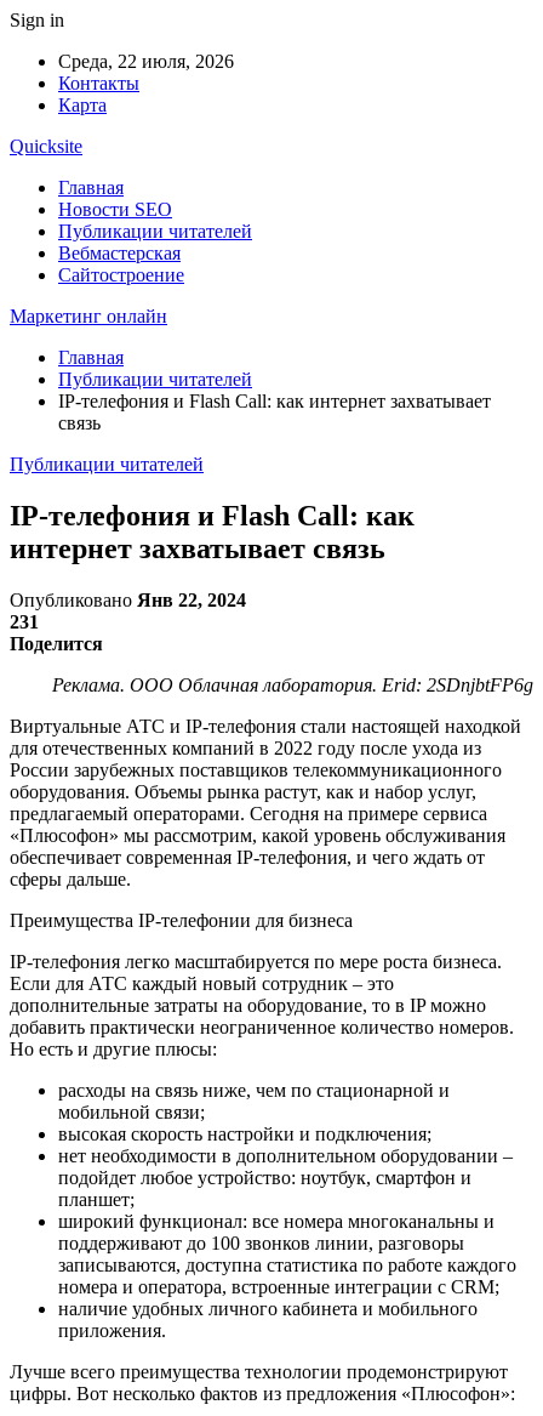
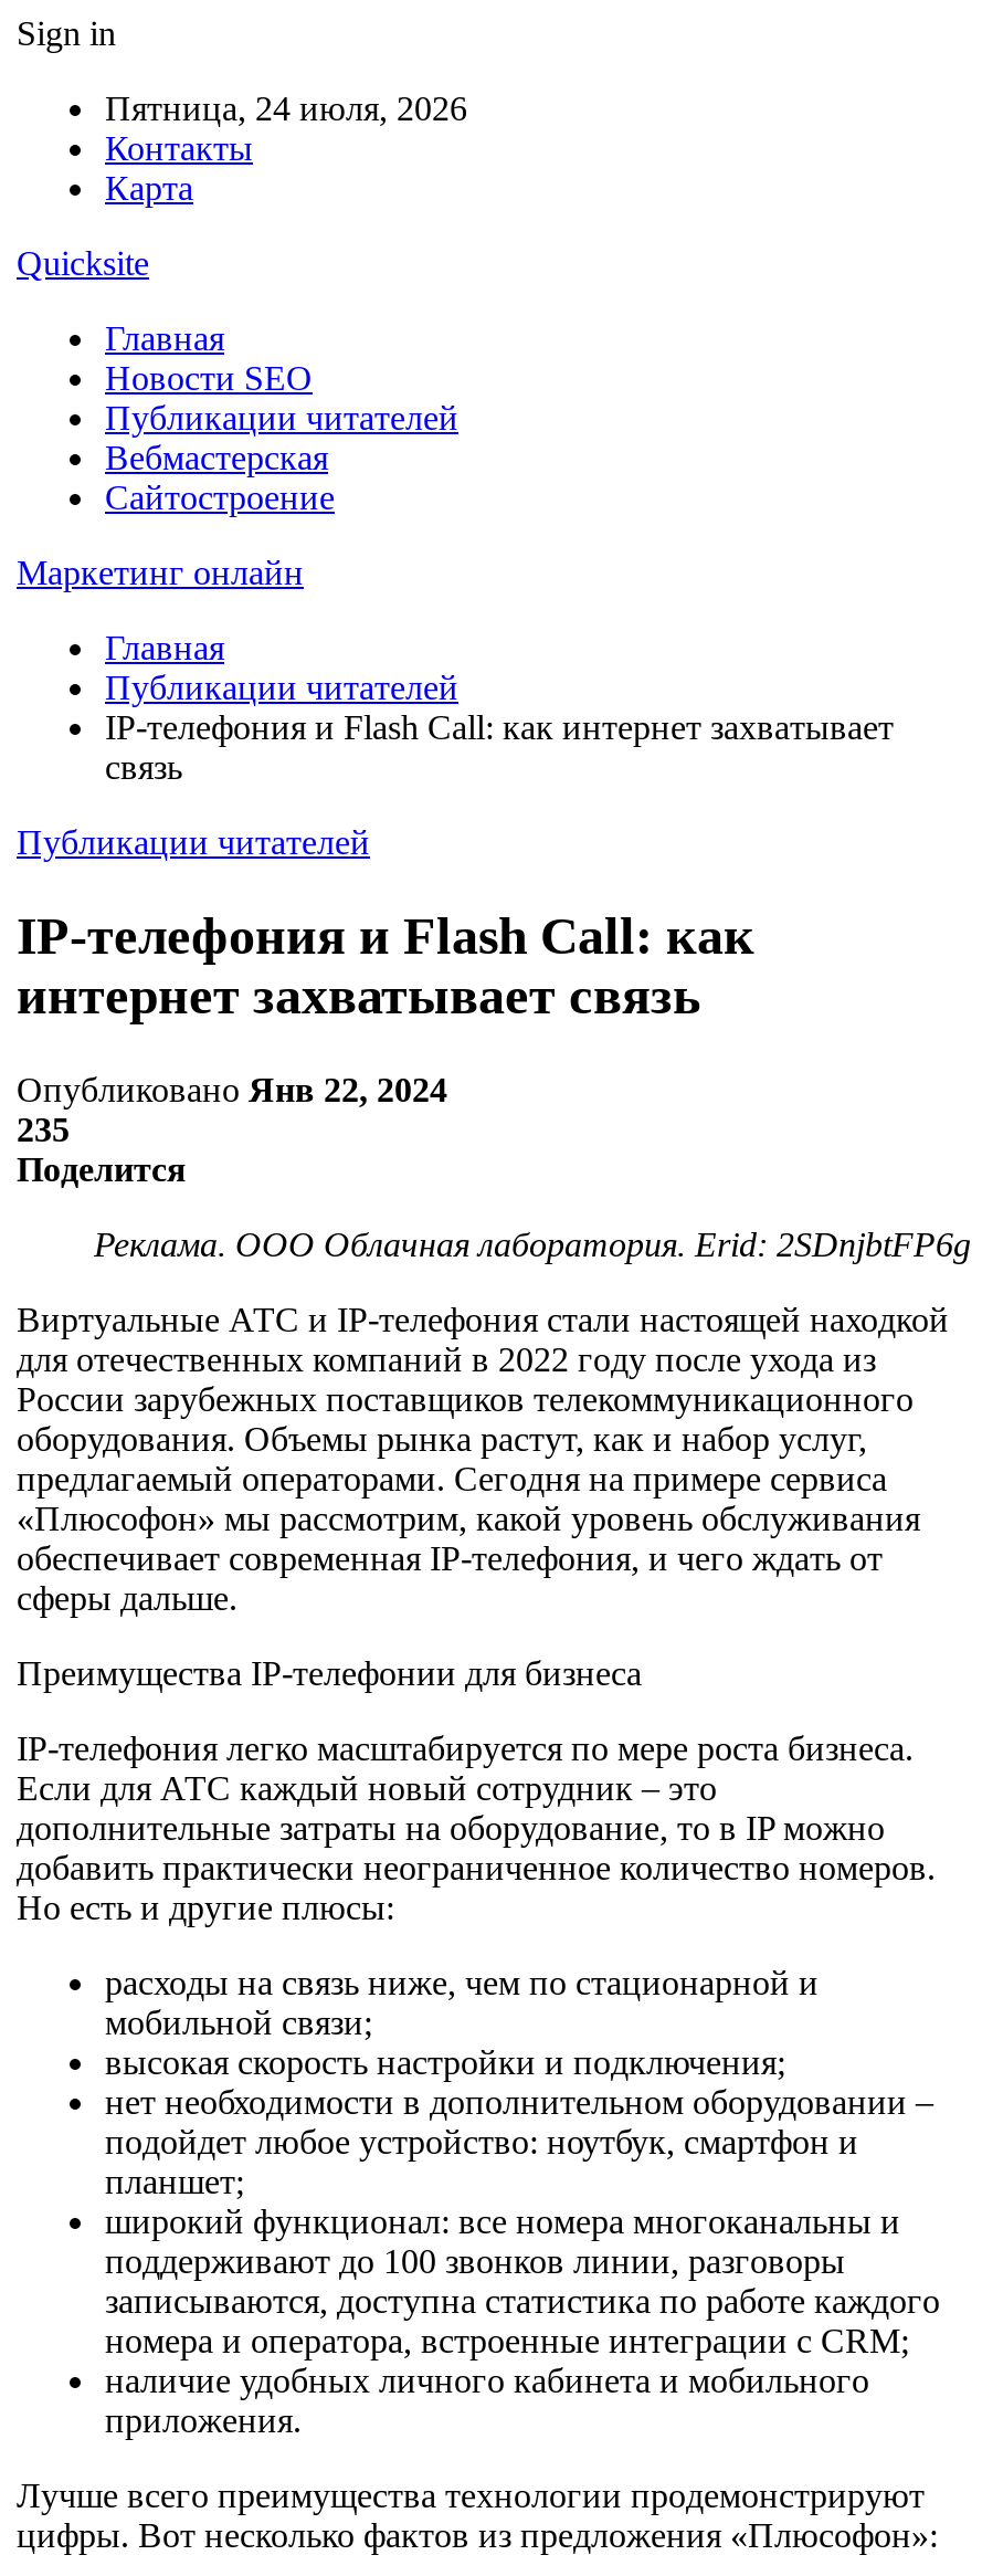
- Среда, 22 июля, 2026
+ Пятница, 24 июля, 2026

- 231
+ 235
